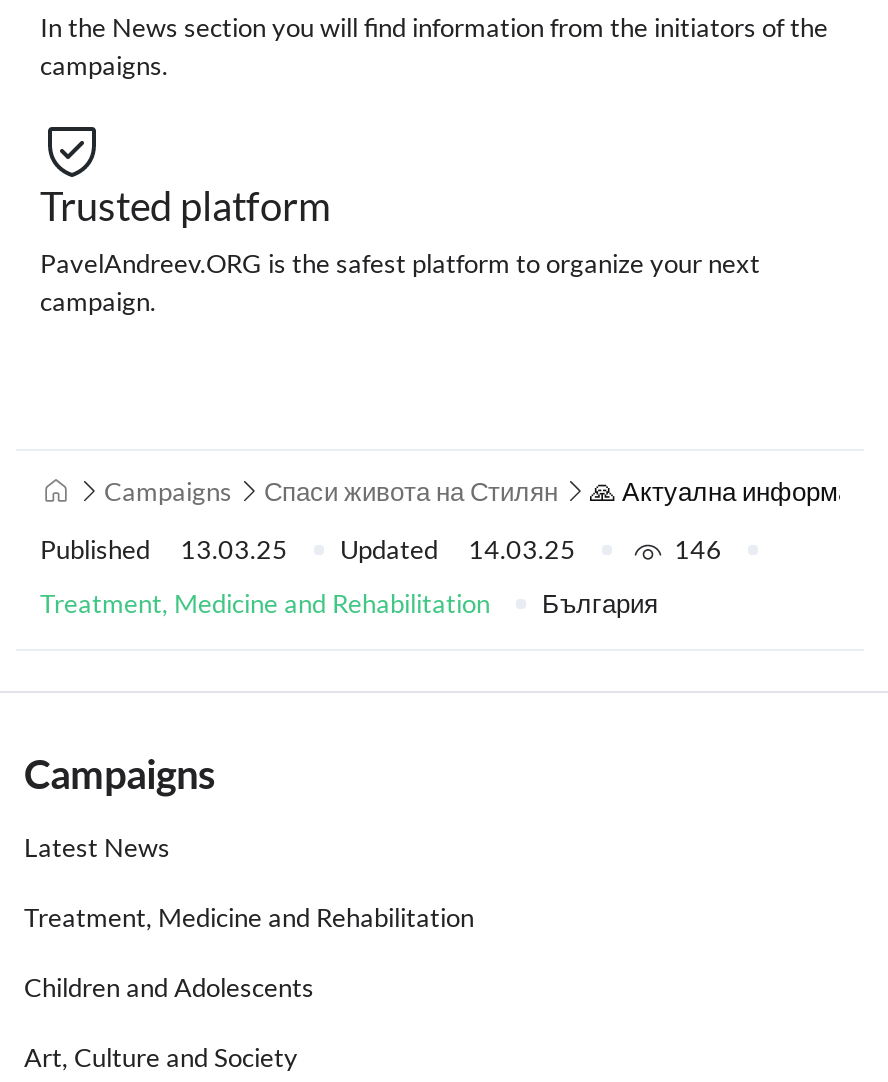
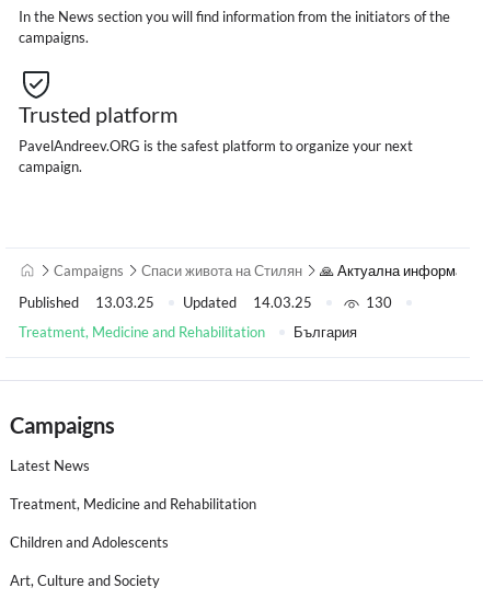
- 146
+ 130
